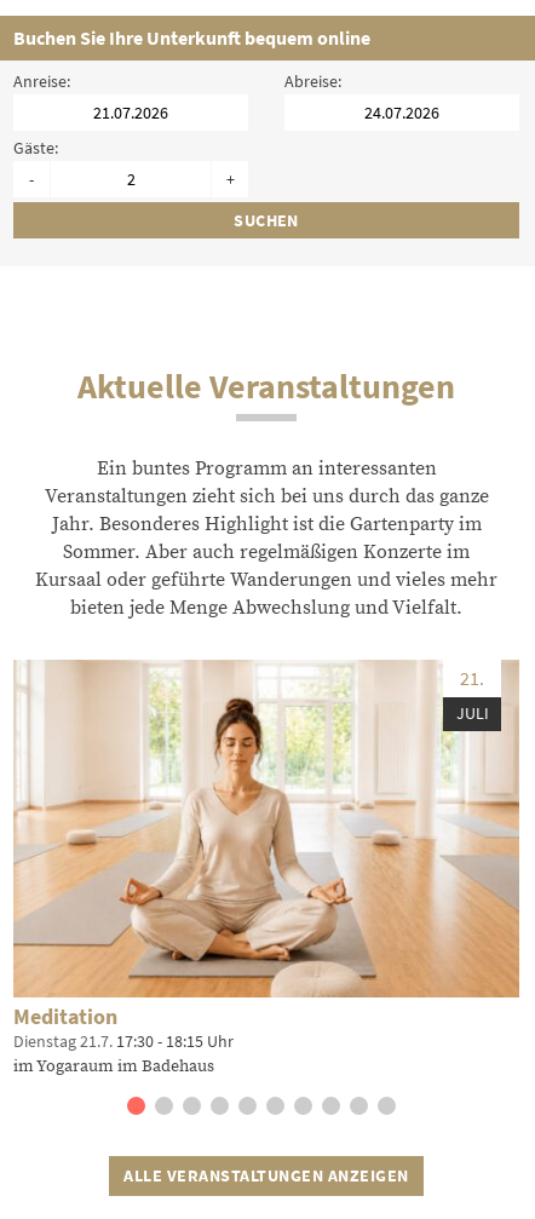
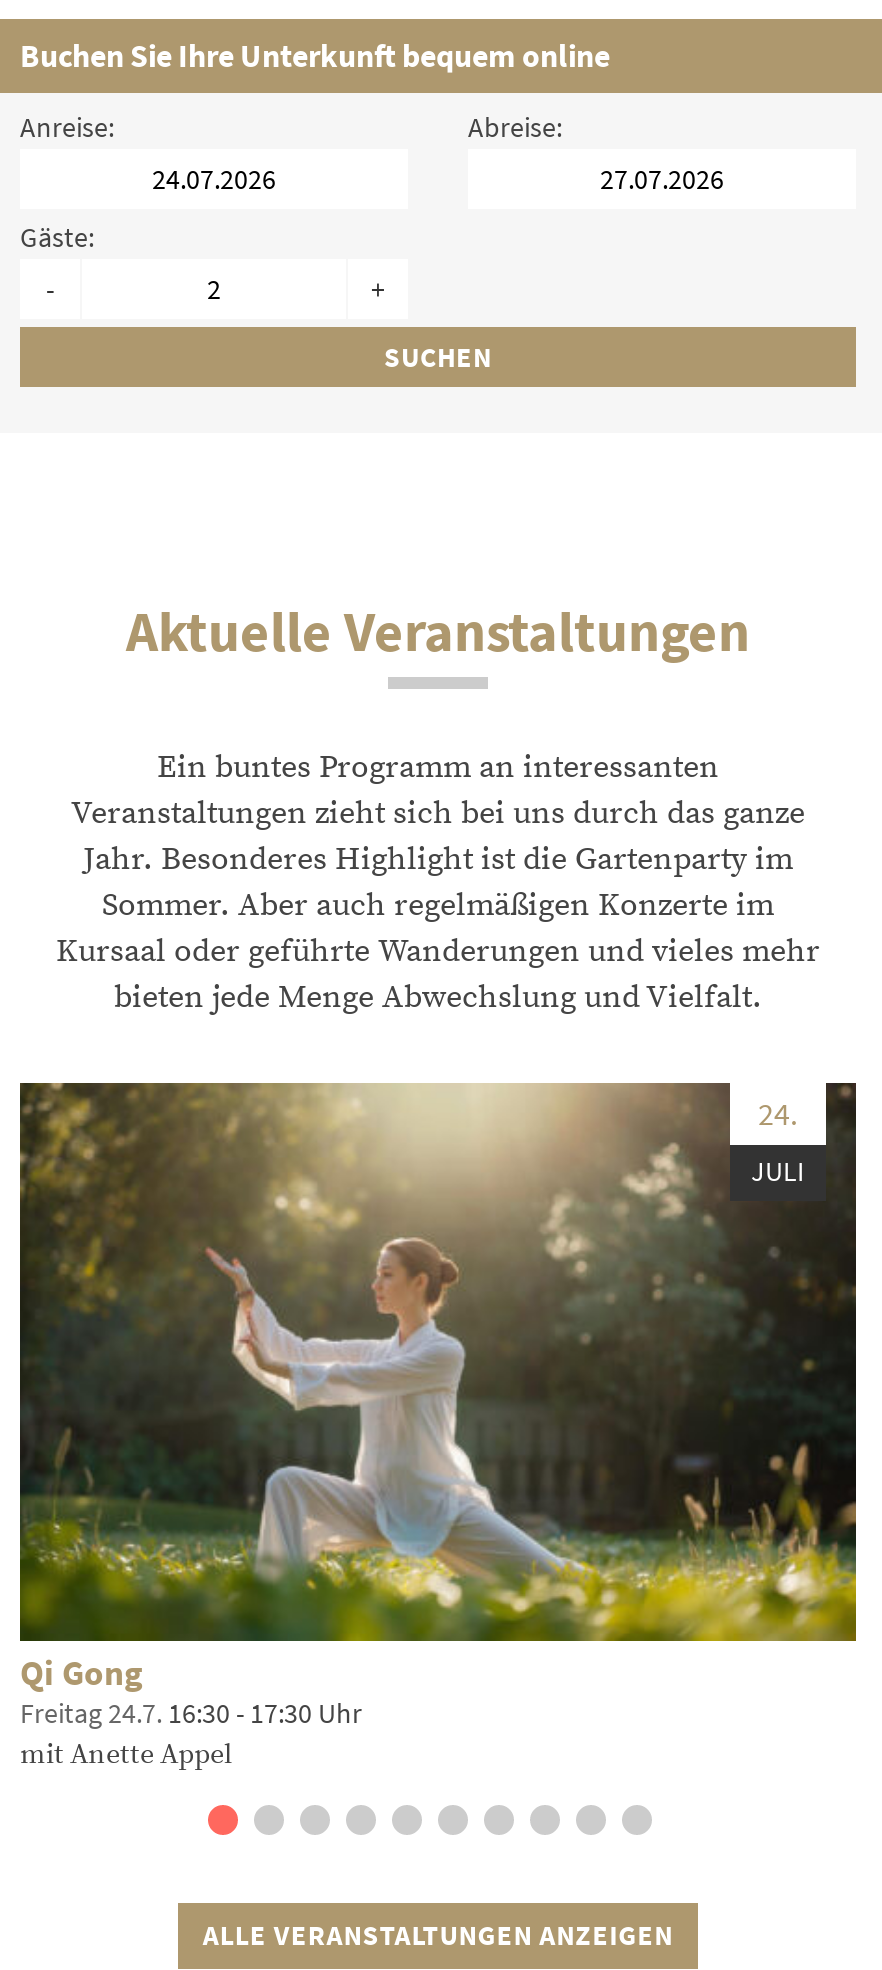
- [image]
- 21.
+ [image]
+ 24.

- Meditation
- Dienstag 21.7. 17:30 - 18:15 Uhr
- im Yogaraum im Badehaus
+ Qi Gong
+ Freitag 24.7. 16:30 - 17:30 Uhr
+ mit Anette Appel
